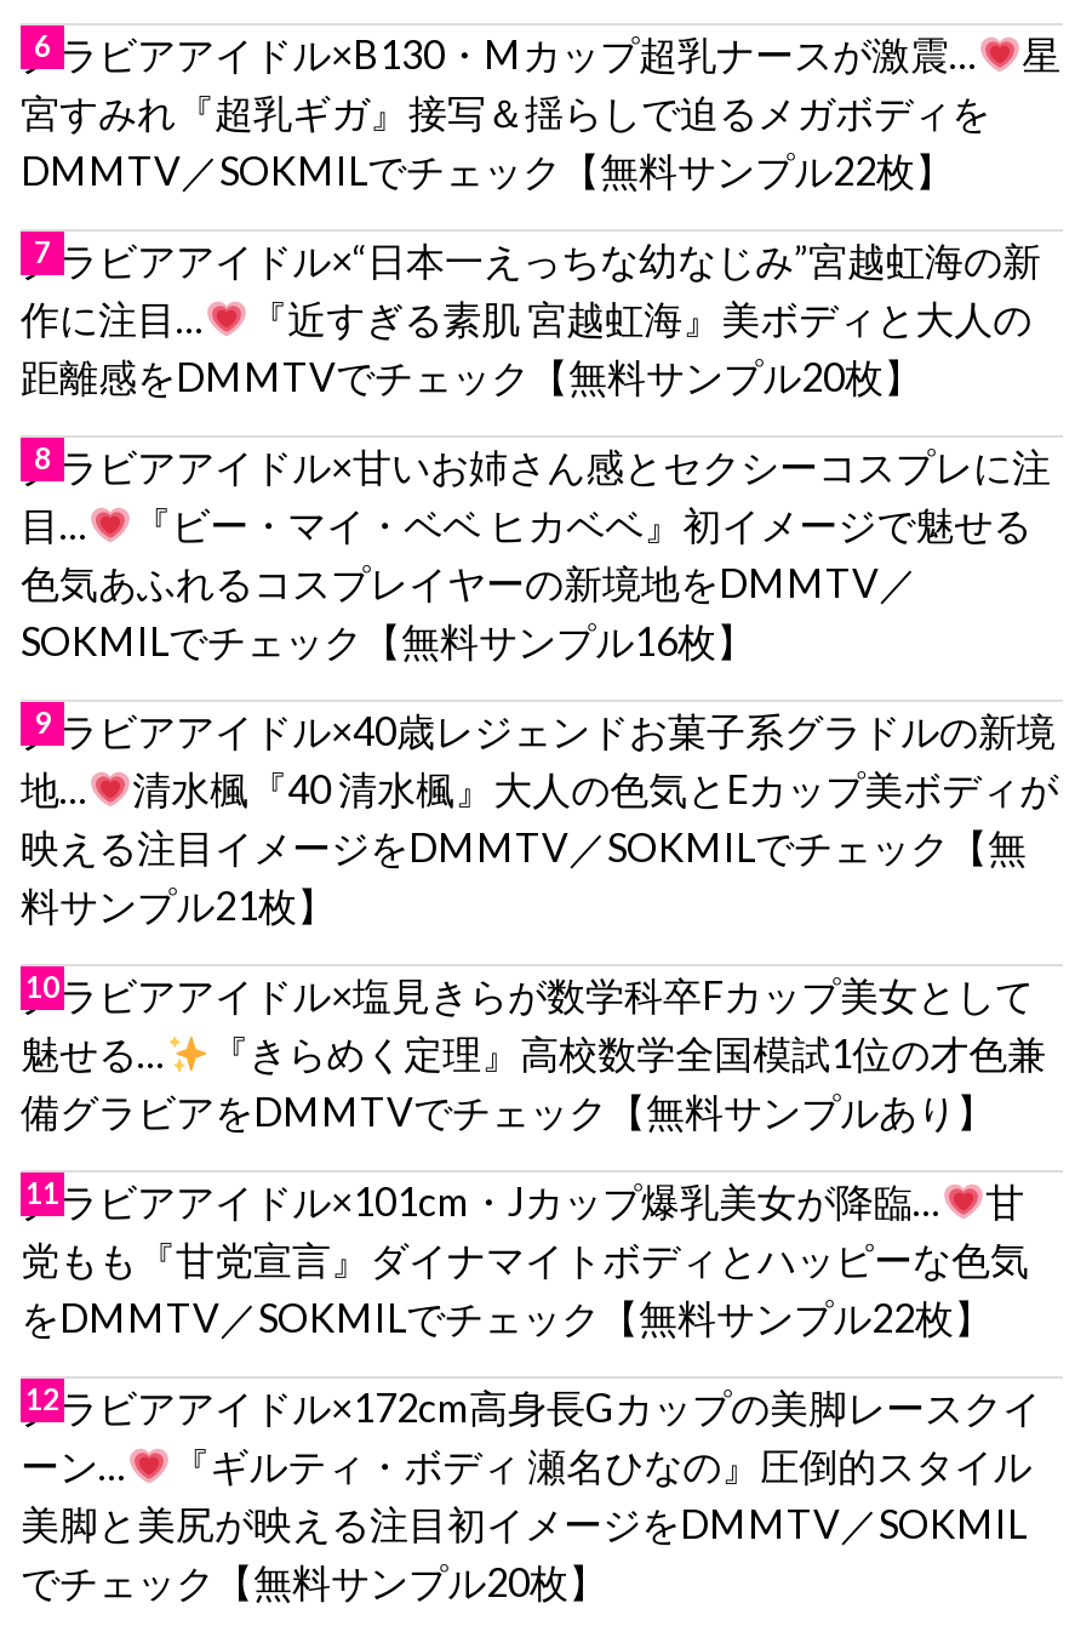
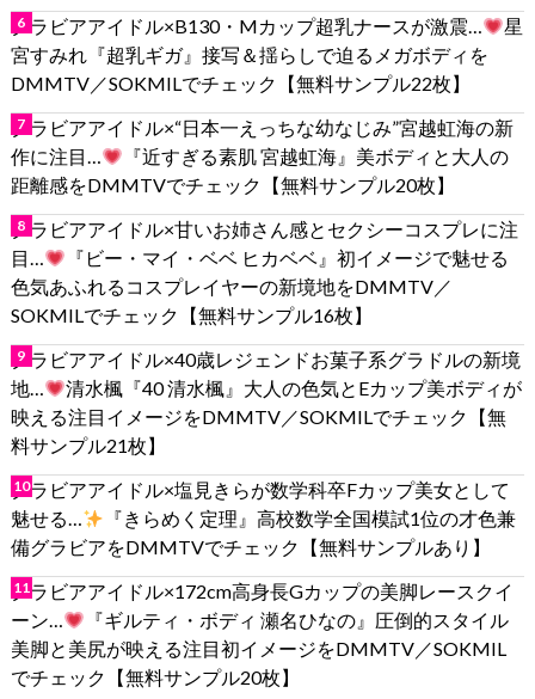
- グラビアアイドル×101cm・Jカップ爆乳美女が降臨…
- 甘
- 党もも『甘党宣言』ダイナマイトボディとハッピーな色気
- をDMMTV／SOKMILでチェック【無料サンプル22枚】
